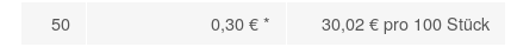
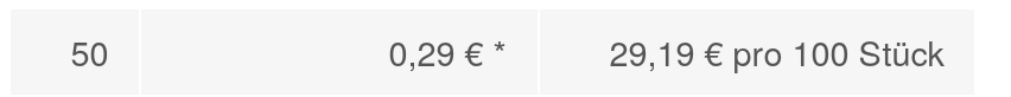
- 0,30 €*
+ 0,29 €*

- 30,02 € pro 100 Stück
+ 29,19 € pro 100 Stück
